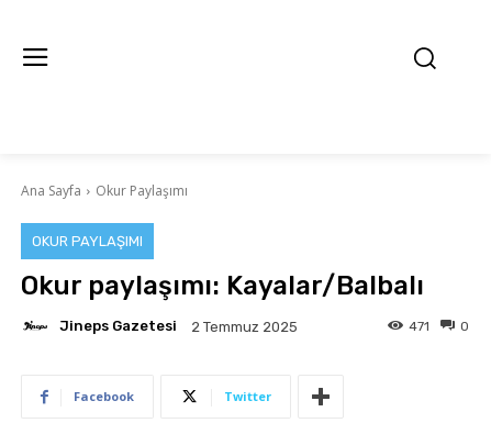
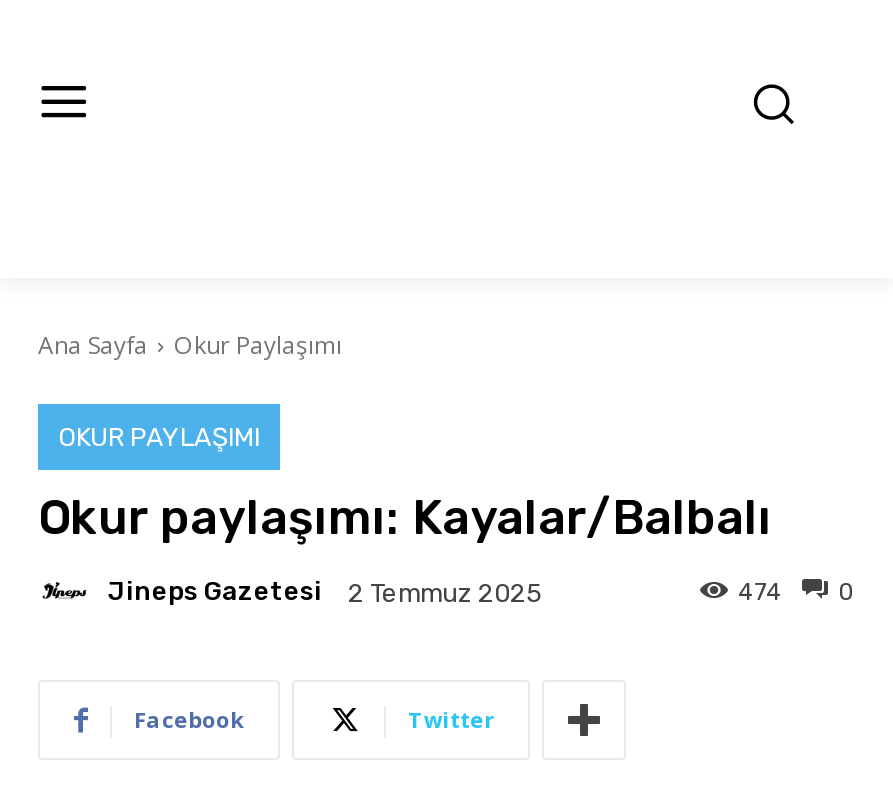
- 471 0
+ 474 0
